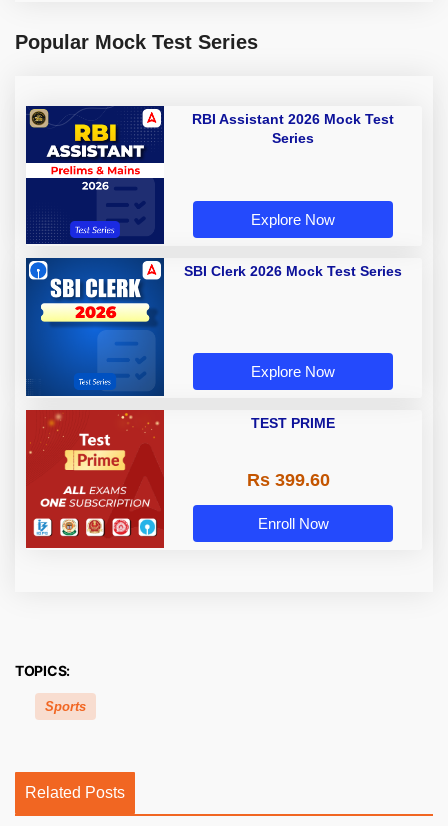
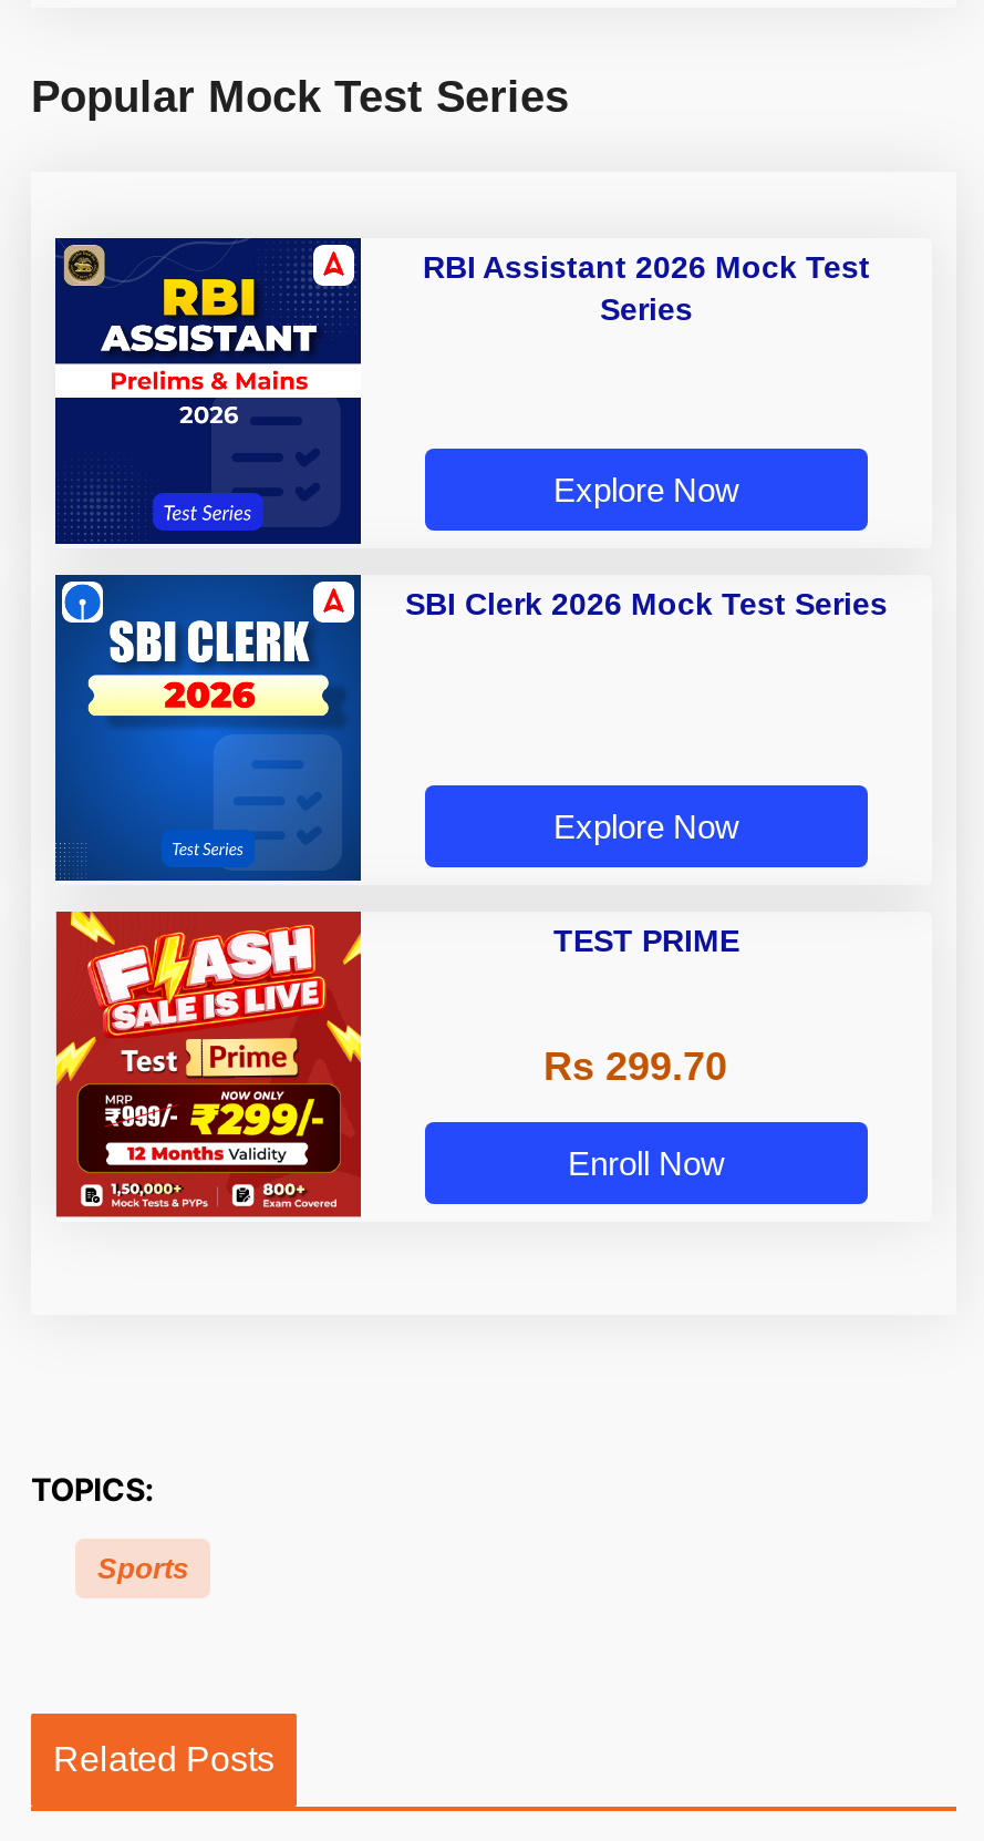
- [image]
+ [image]

- Rs 399.60
+ Rs 299.70
